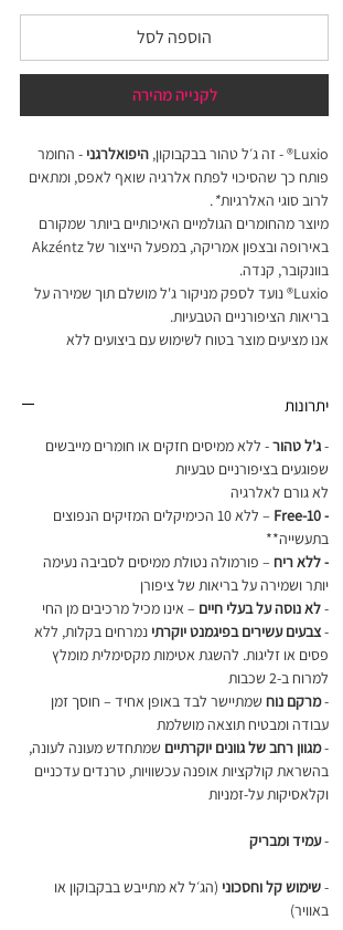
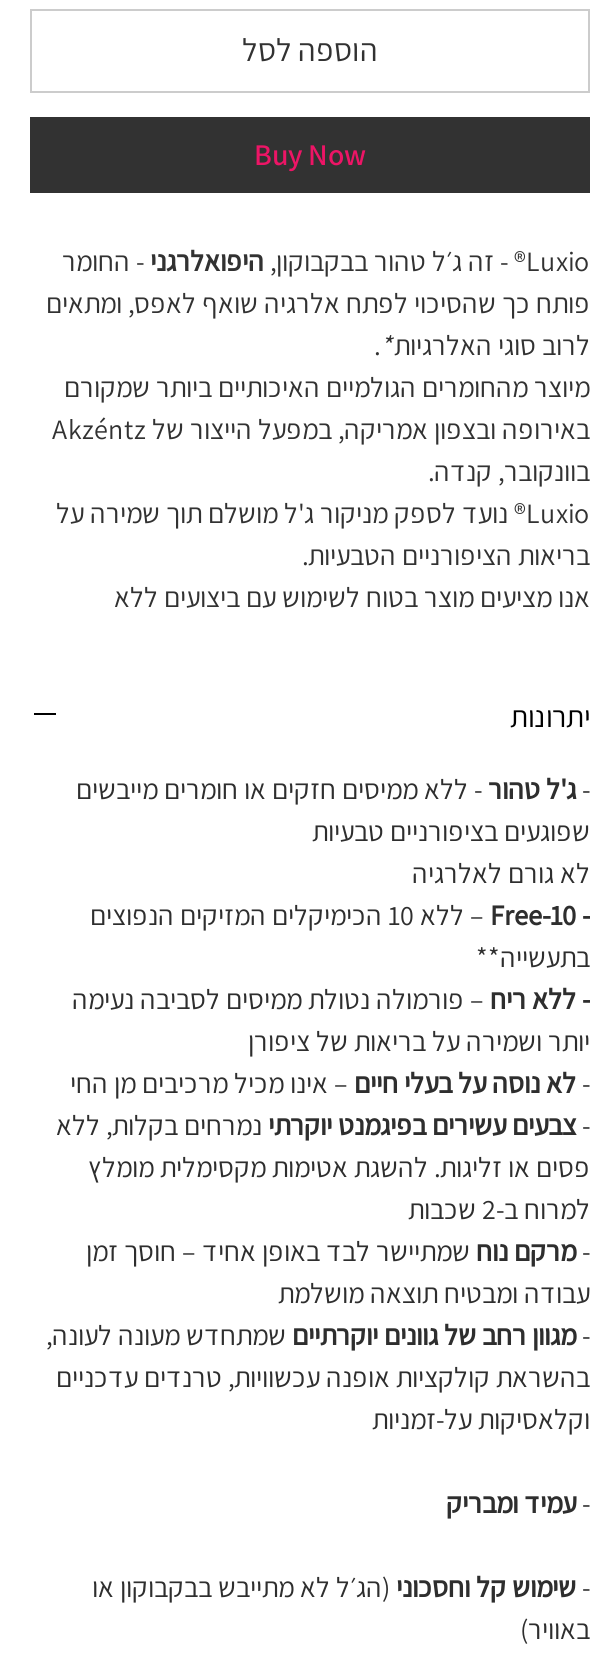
- לקנייה מהירה
+ Buy Now
